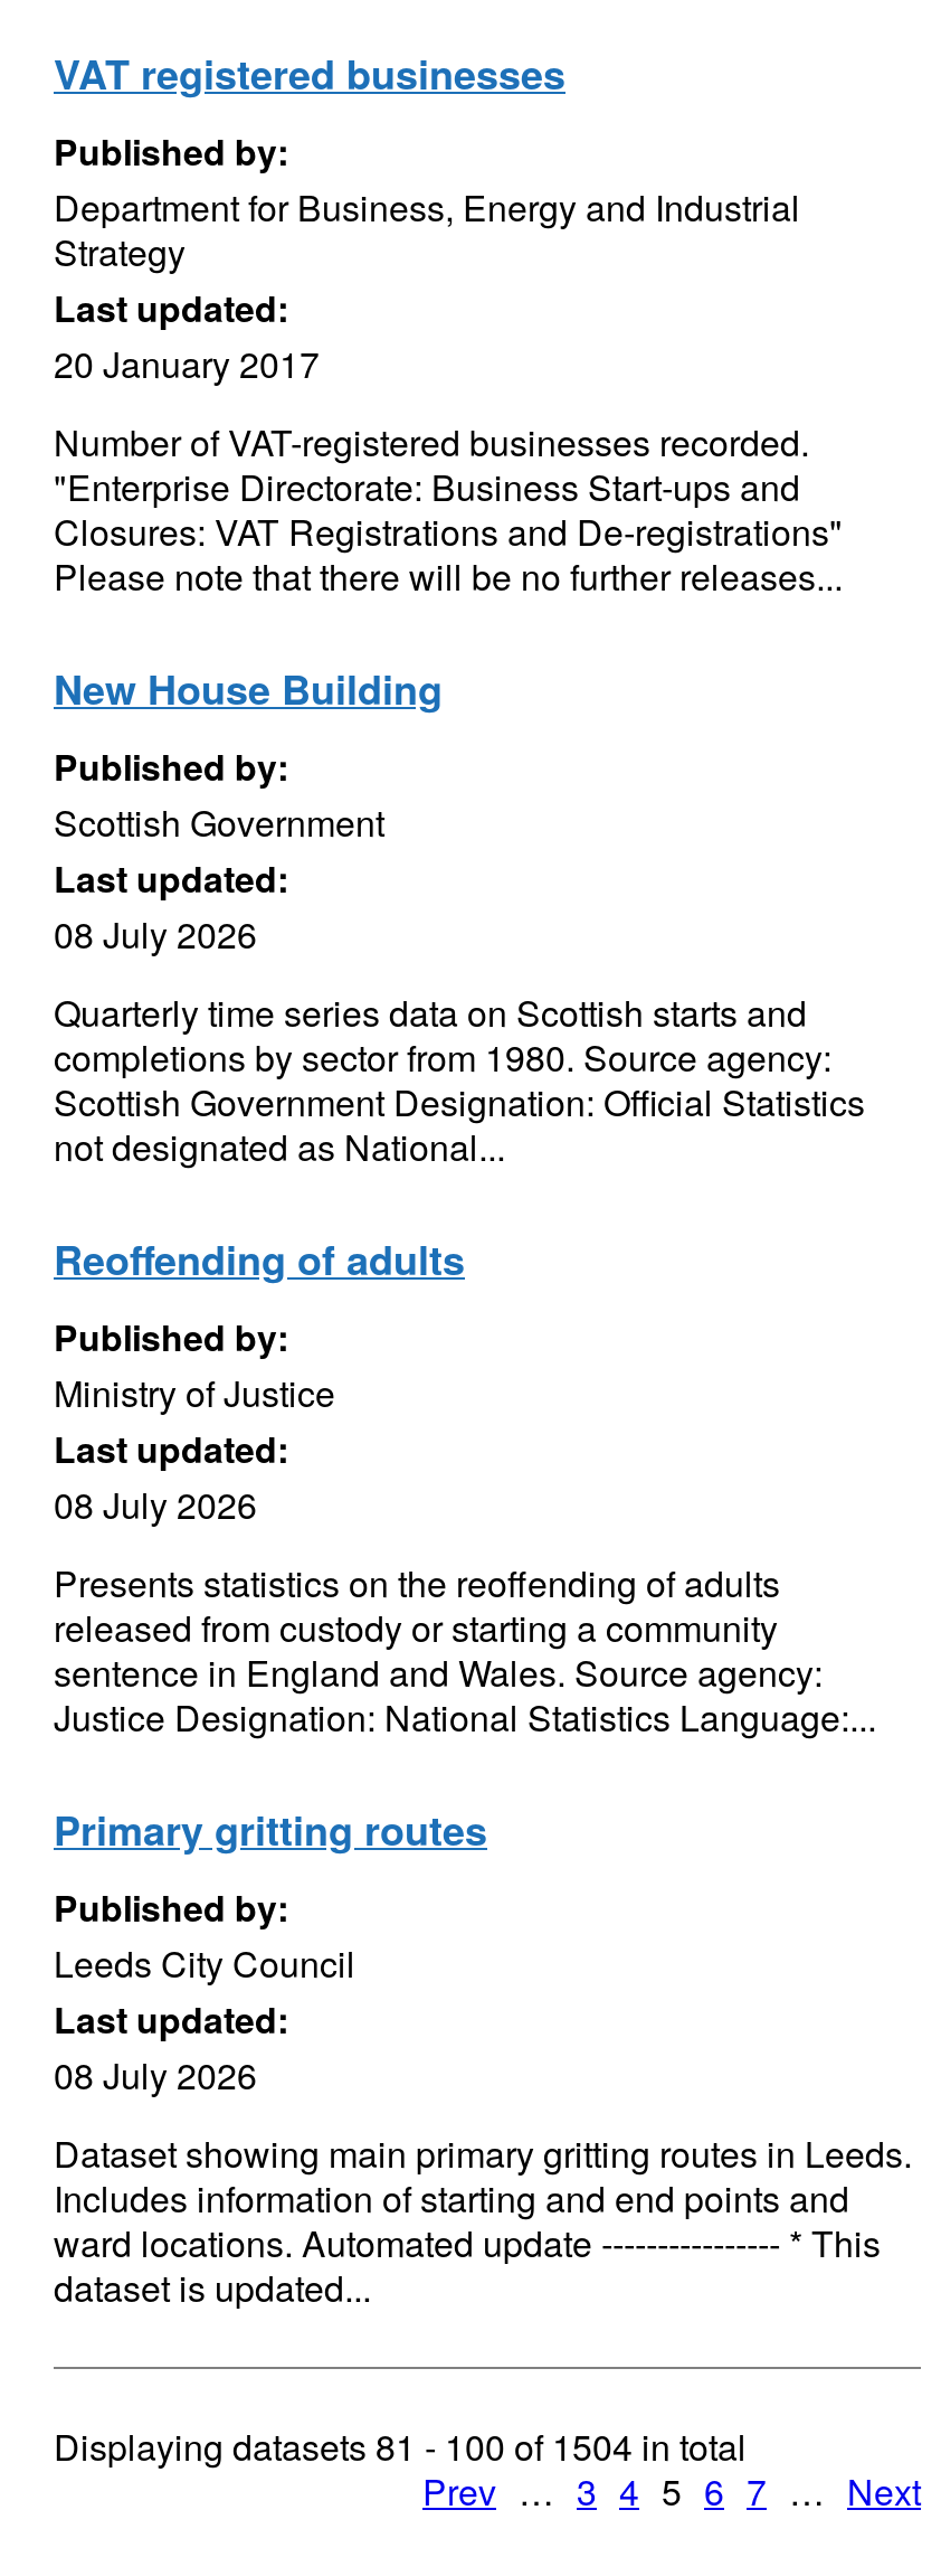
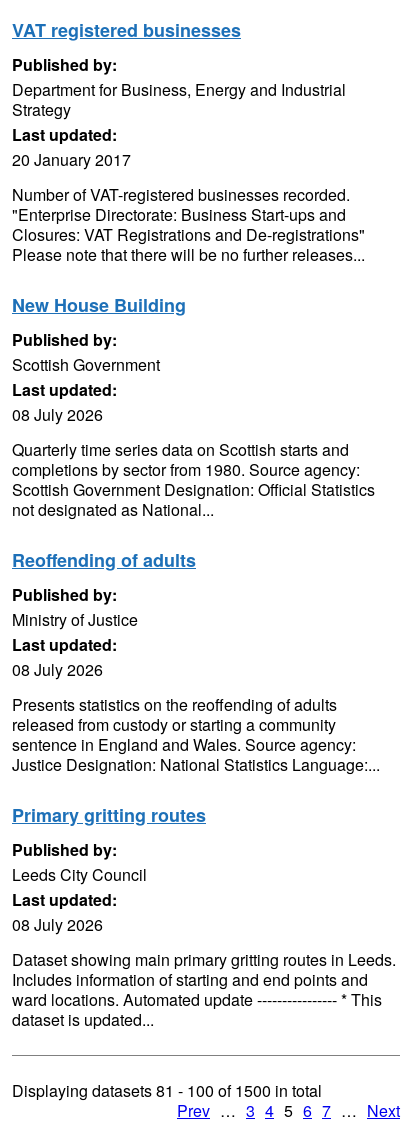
- Displaying datasets 81 - 100 of 1504 in total
+ Displaying datasets 81 - 100 of 1500 in total
